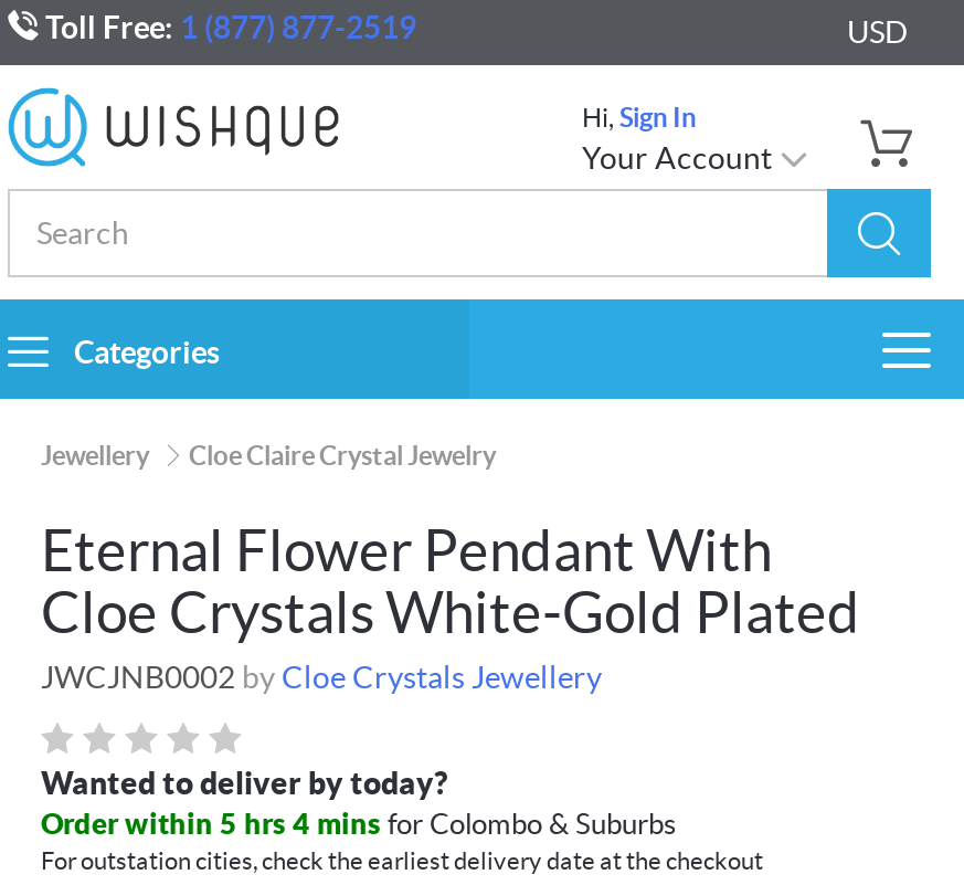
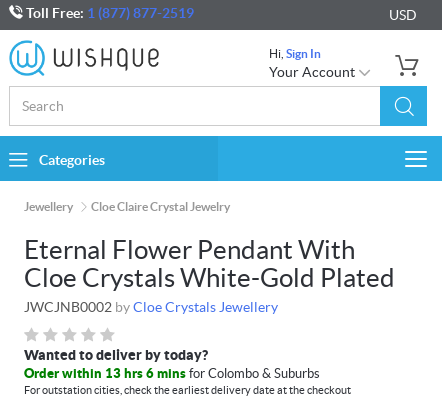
- Order within 5 hrs 4 mins for Colombo & Suburbs
+ Order within 13 hrs 6 mins for Colombo & Suburbs
